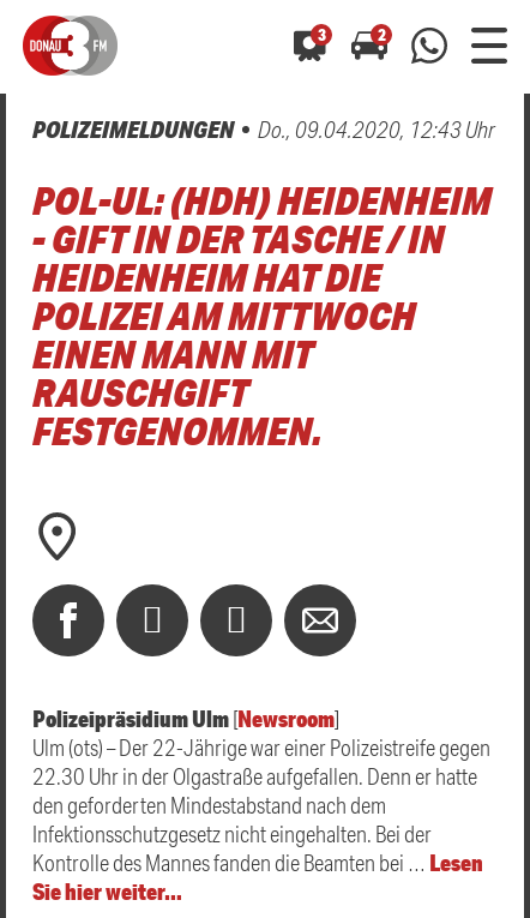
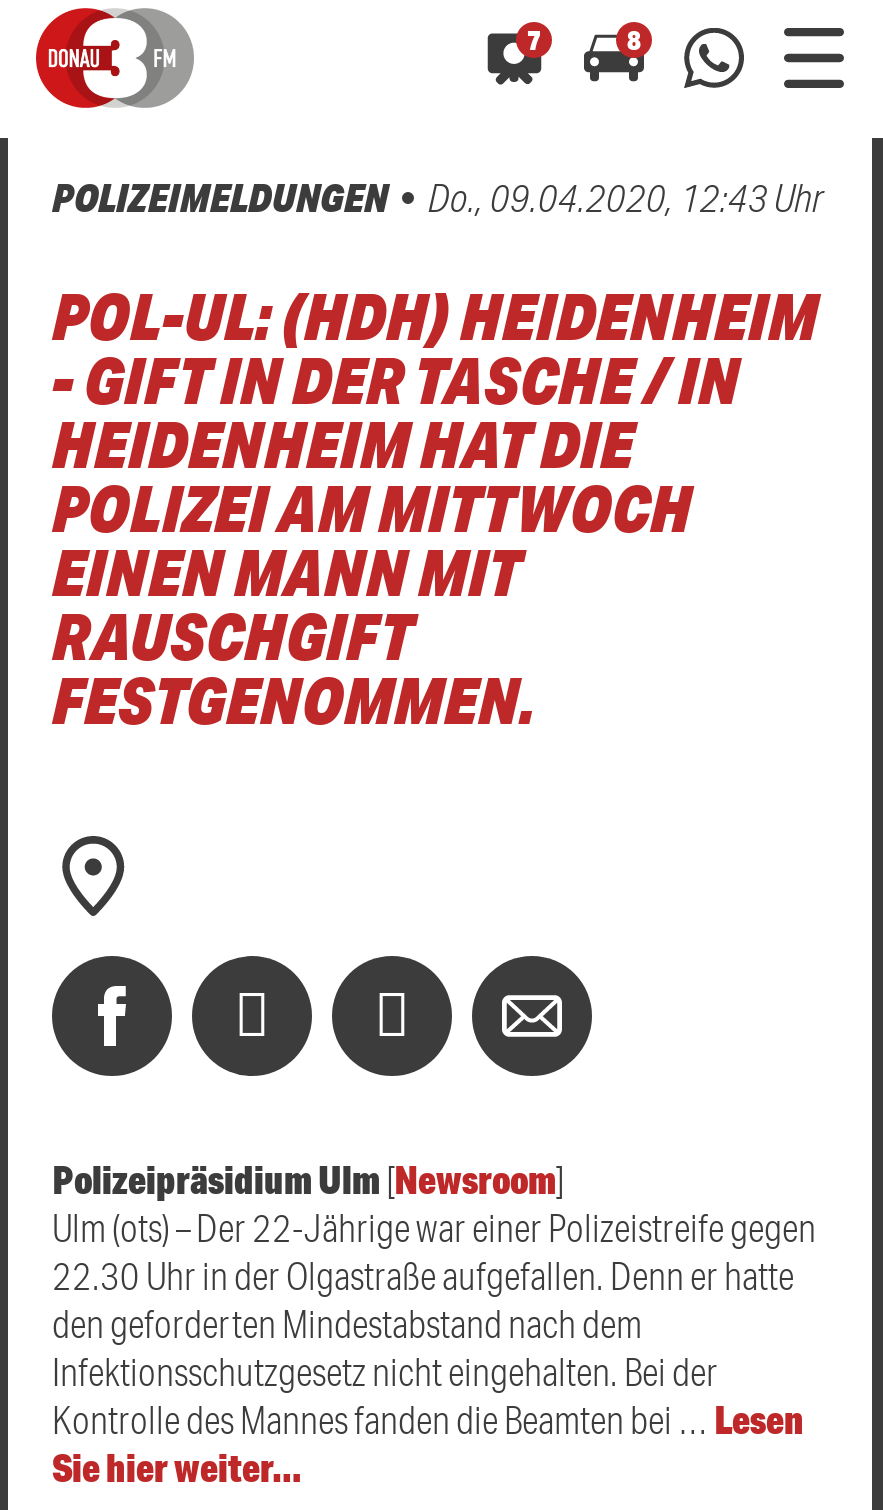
- 3
+ 7

- 2
+ 8
